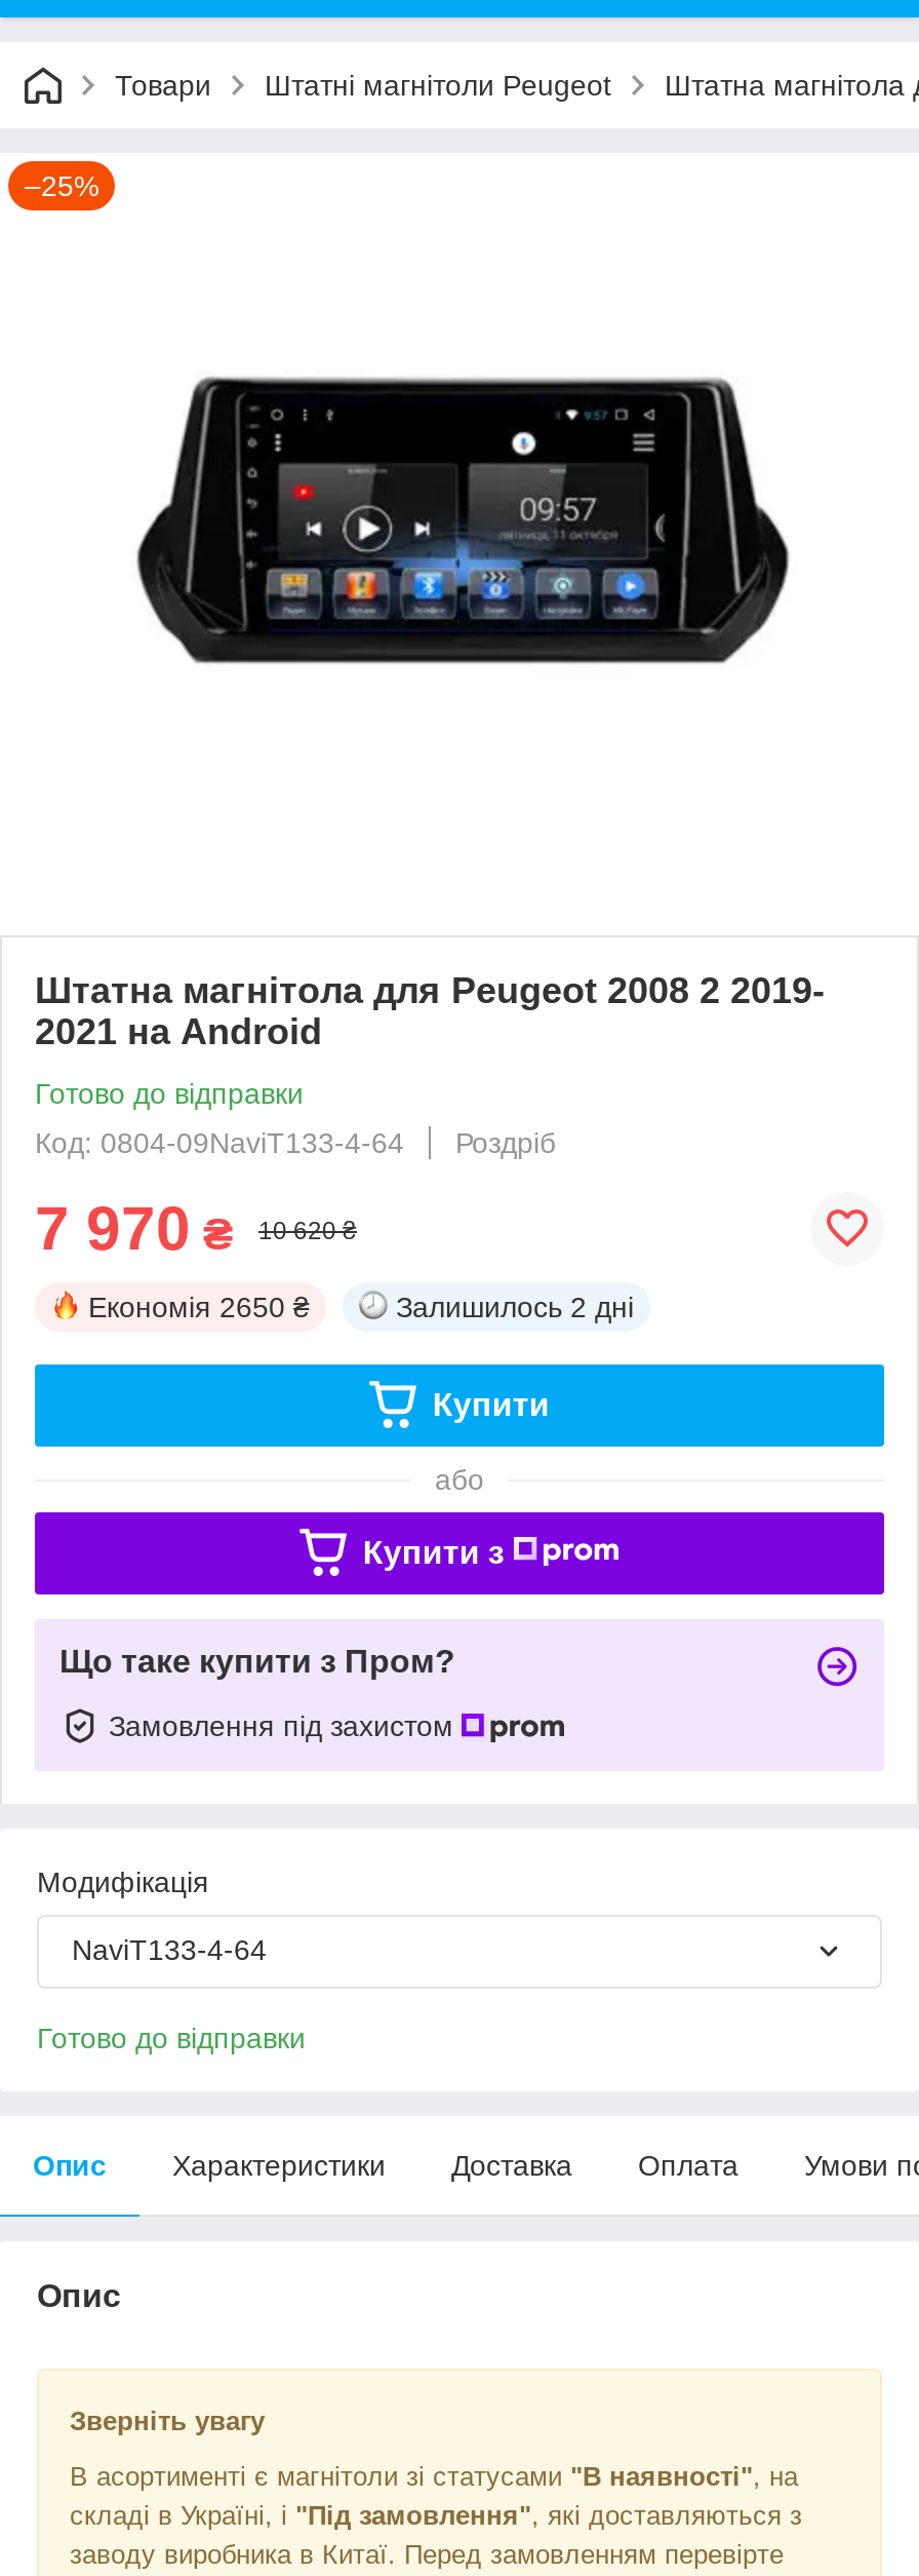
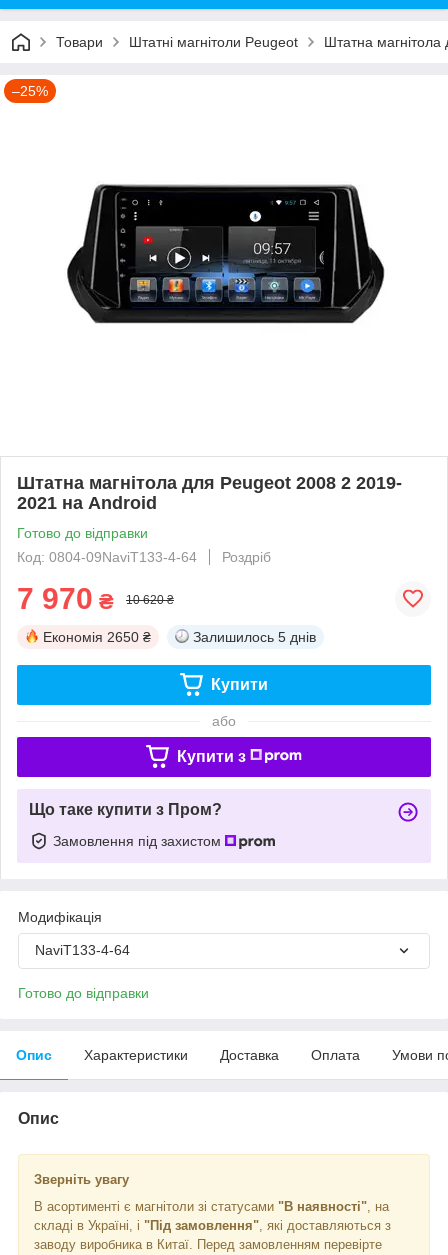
- Залишилось 2 дні
+ Залишилось 5 днів
